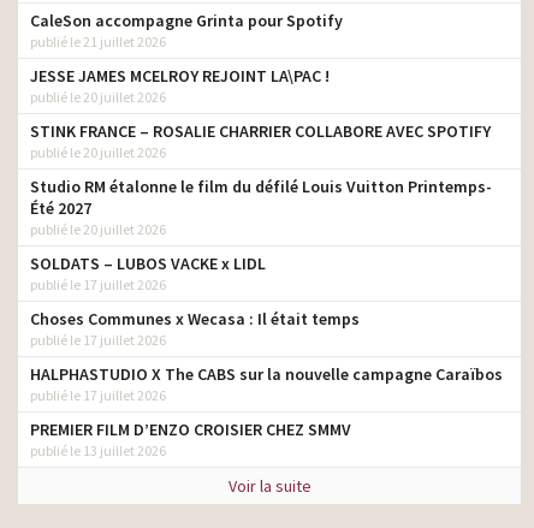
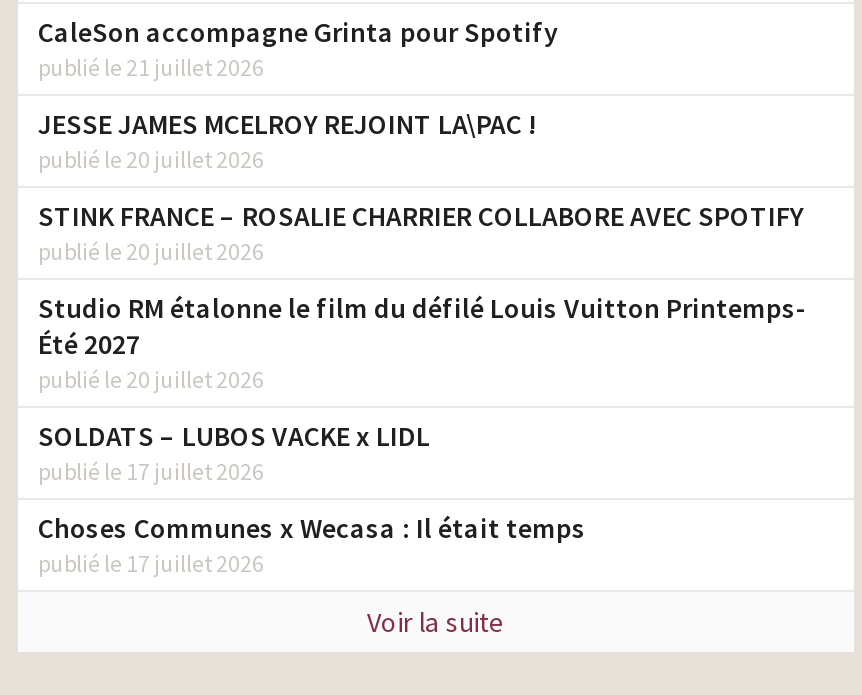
- HALPHASTUDIO X The CABS sur la nouvelle campagne Caraïbos
- publié le 17 juillet 2026
- PREMIER FILM D’ENZO CROISIER CHEZ SMMV
- publié le 13 juillet 2026
